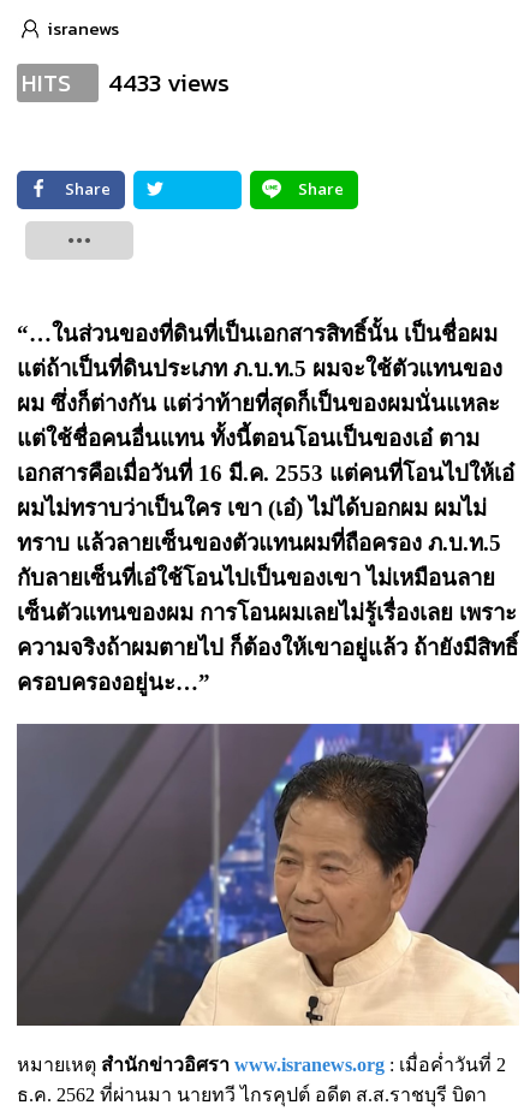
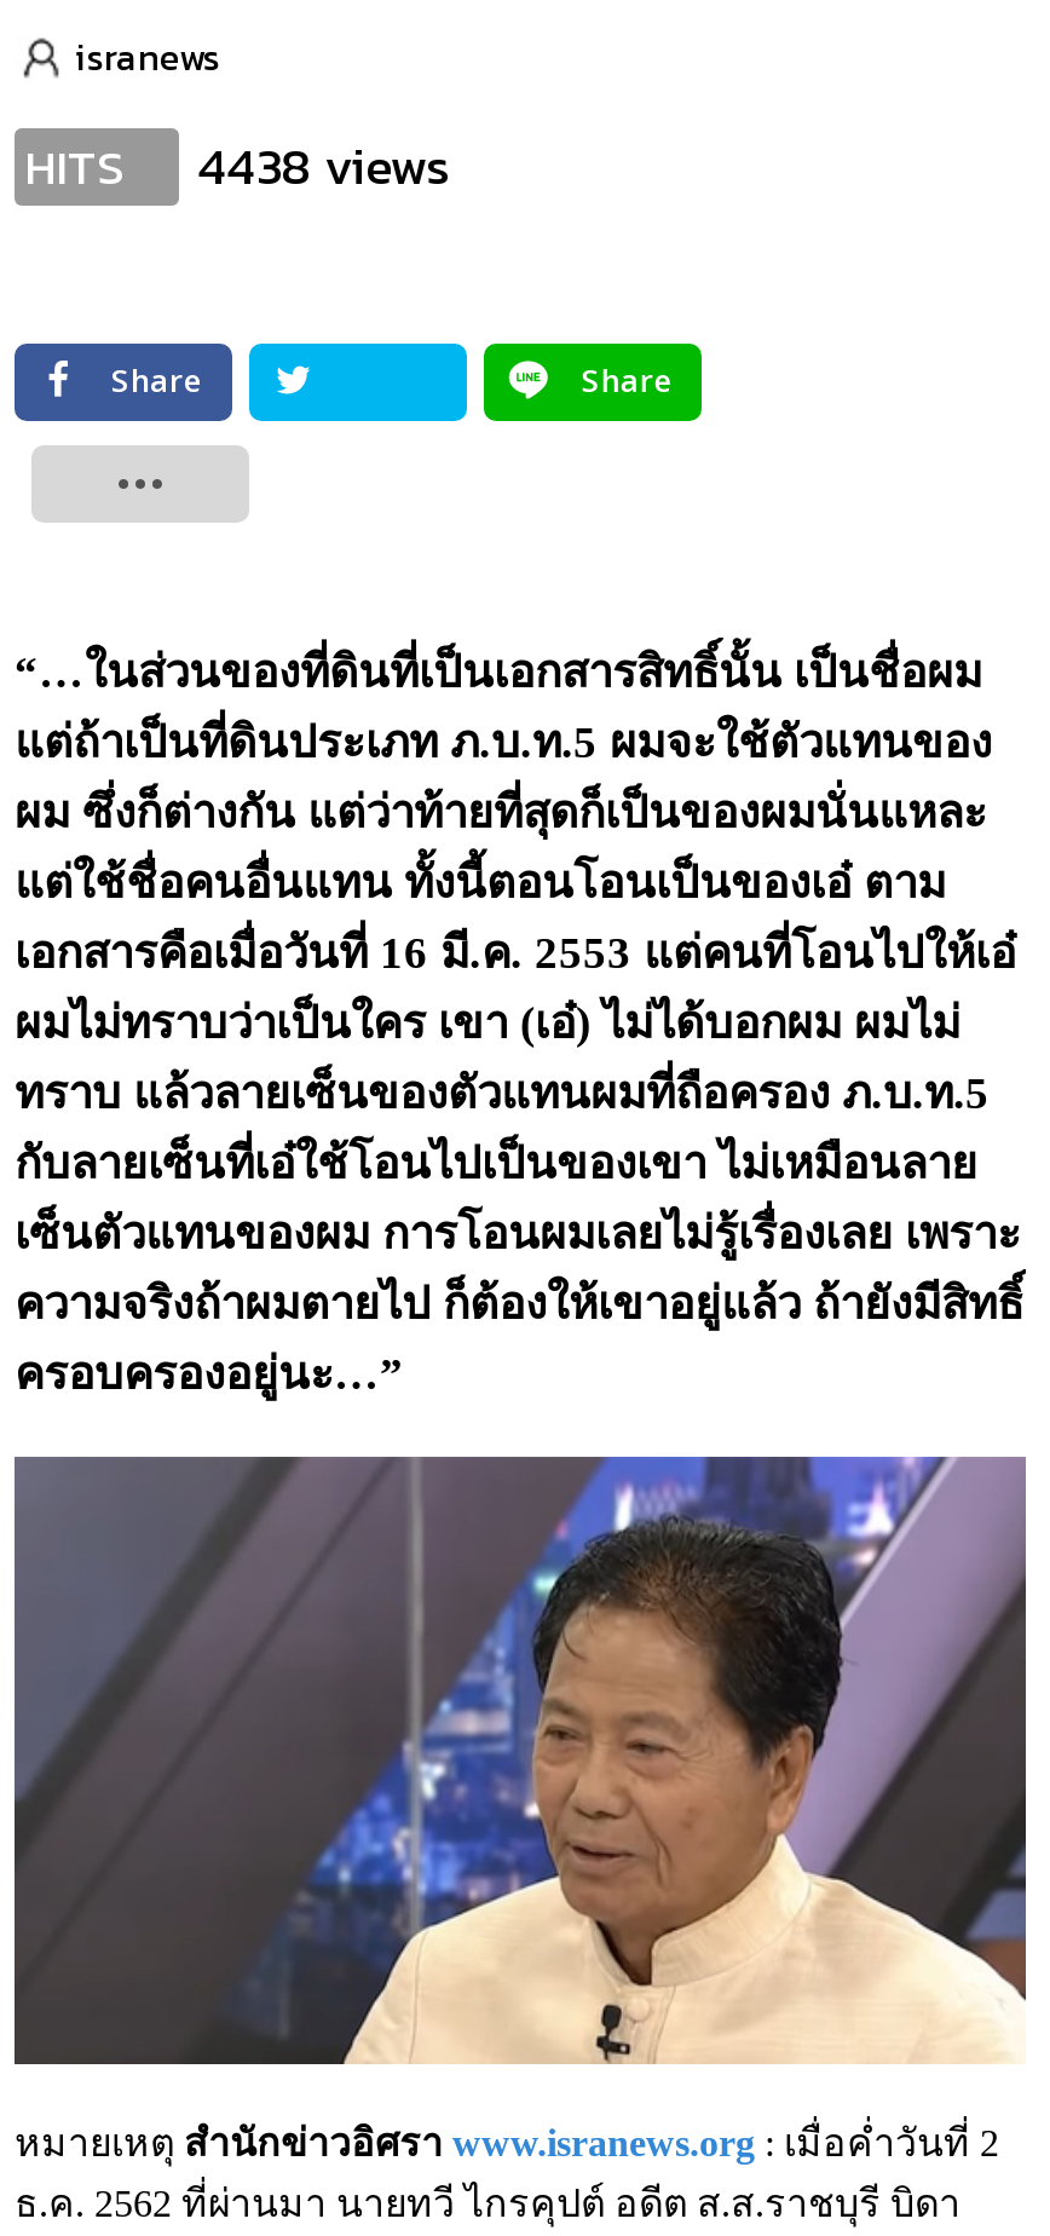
- HITS 4433 views
+ HITS 4438 views
